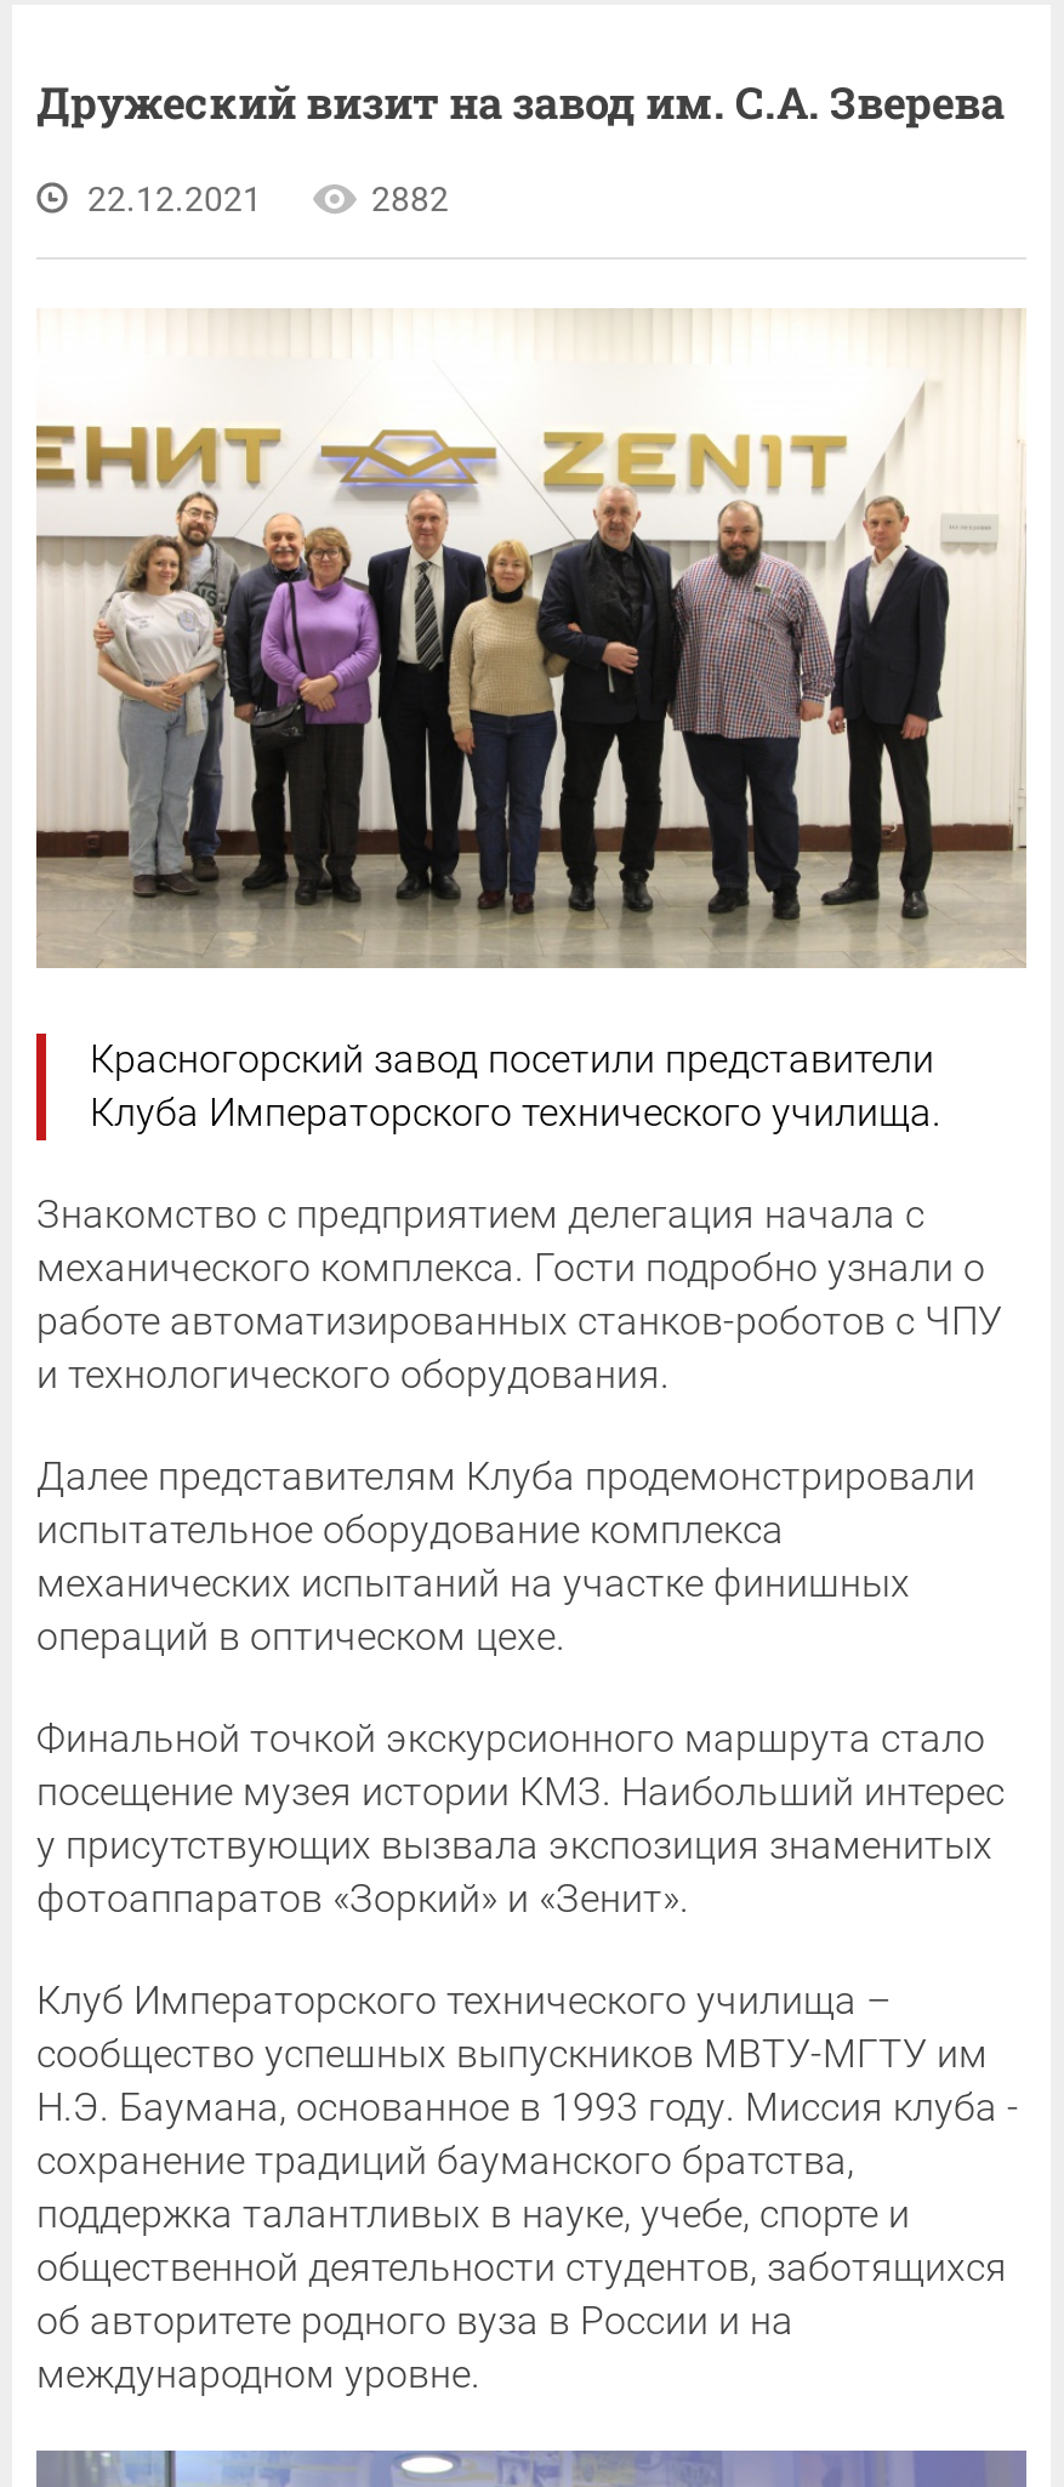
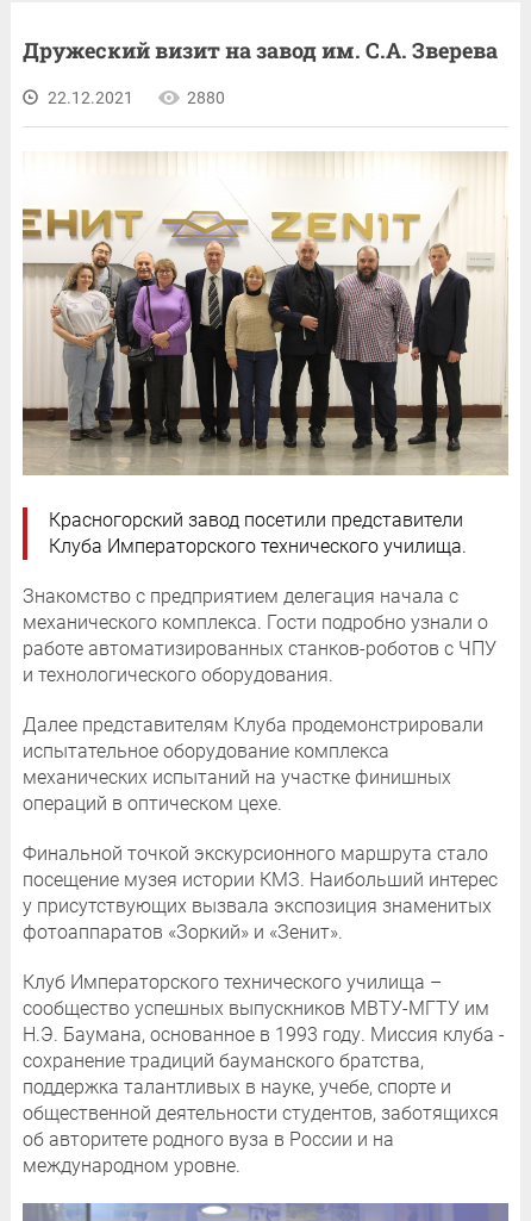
- 2882
+ 2880
